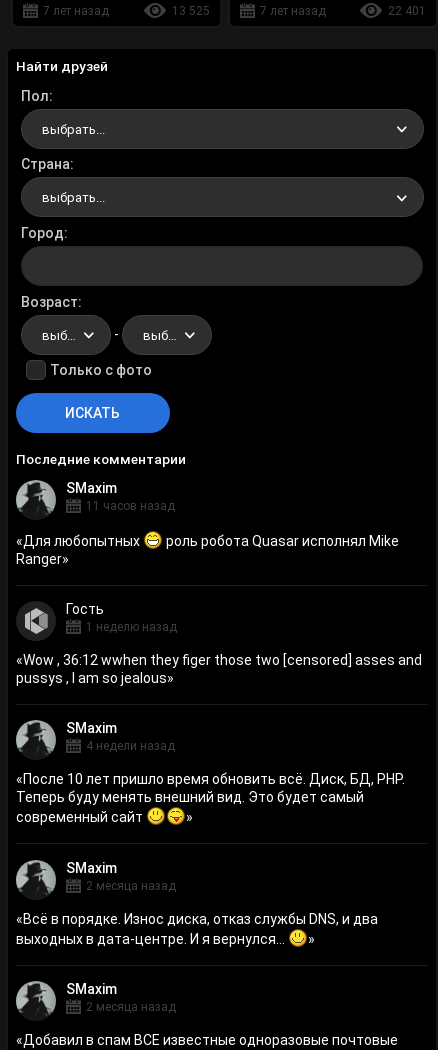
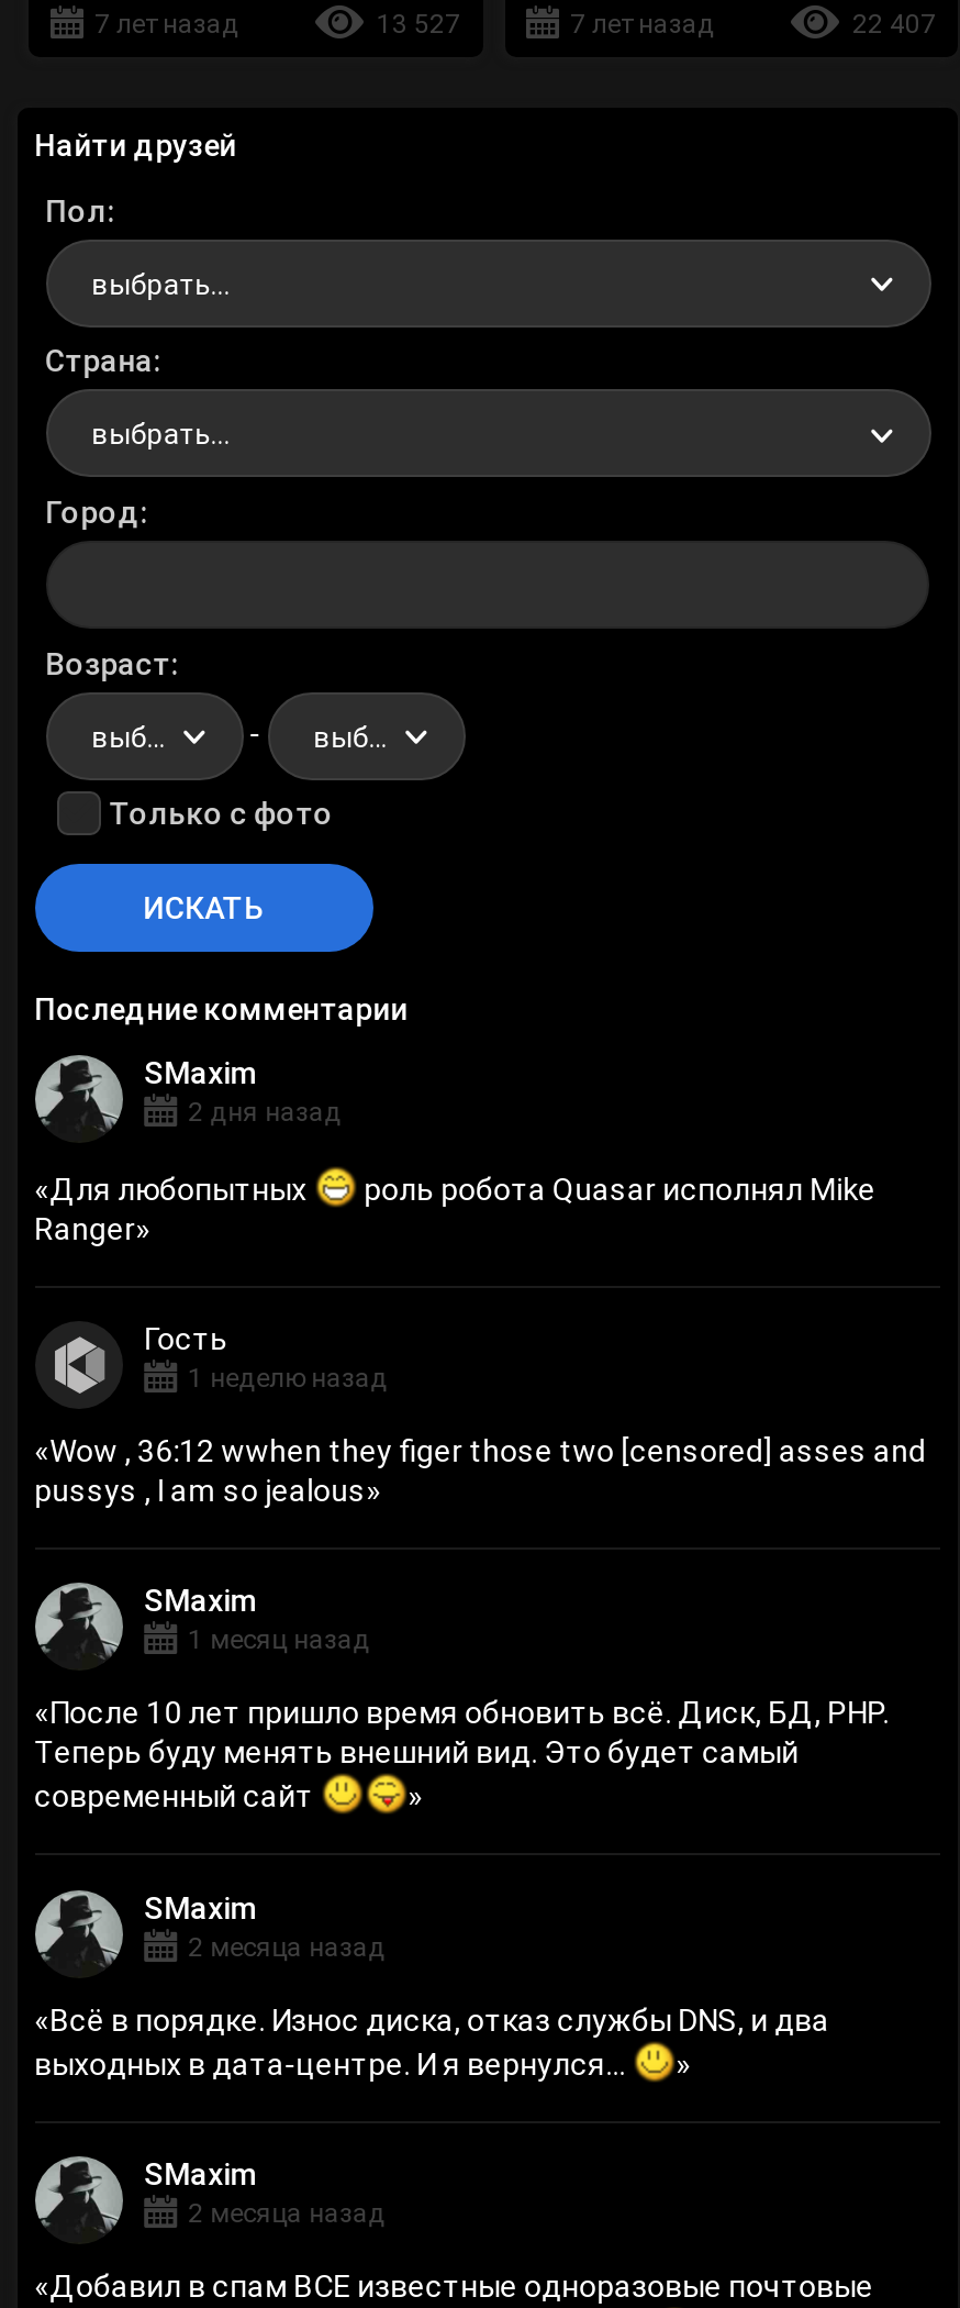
- 13 525
+ 13 527

- 22 401
+ 22 407

- 11 часов назад
+ 2 дня назад

- 4 недели назад
+ 1 месяц назад
